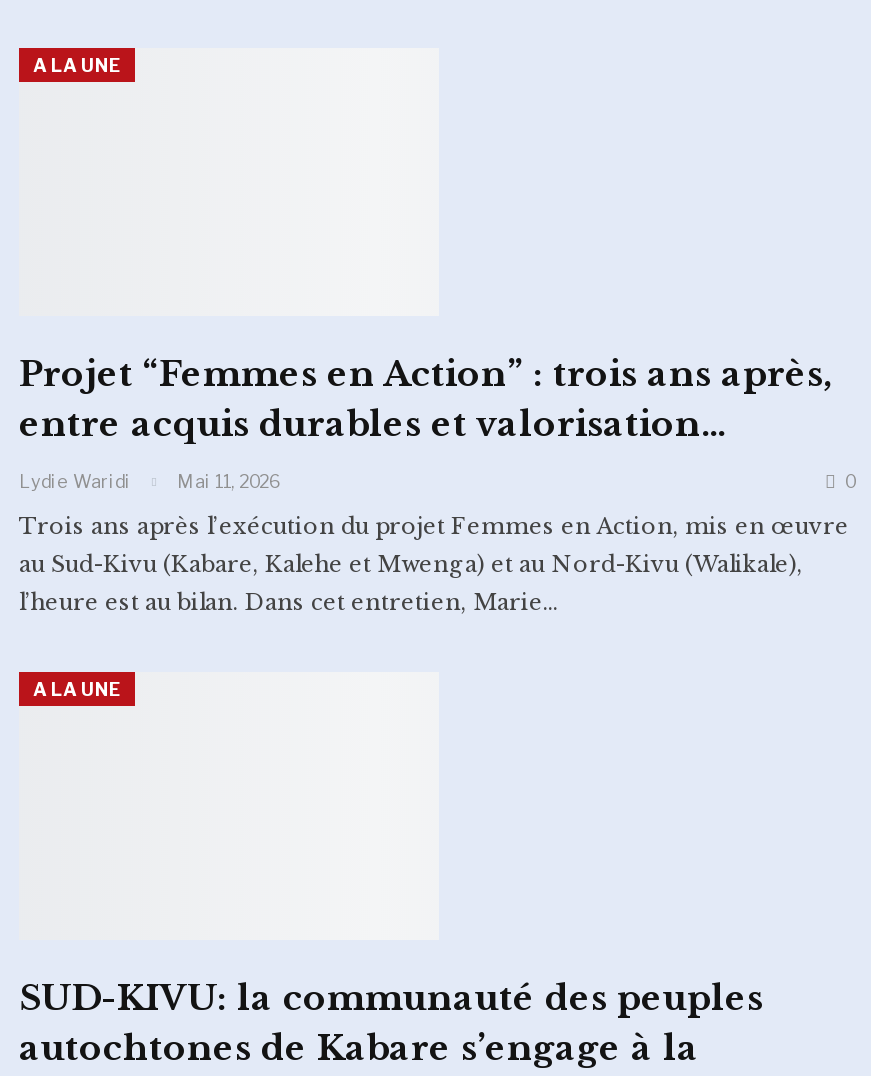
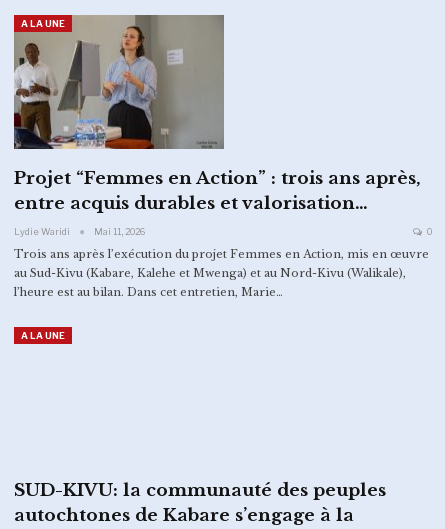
+ [image]
